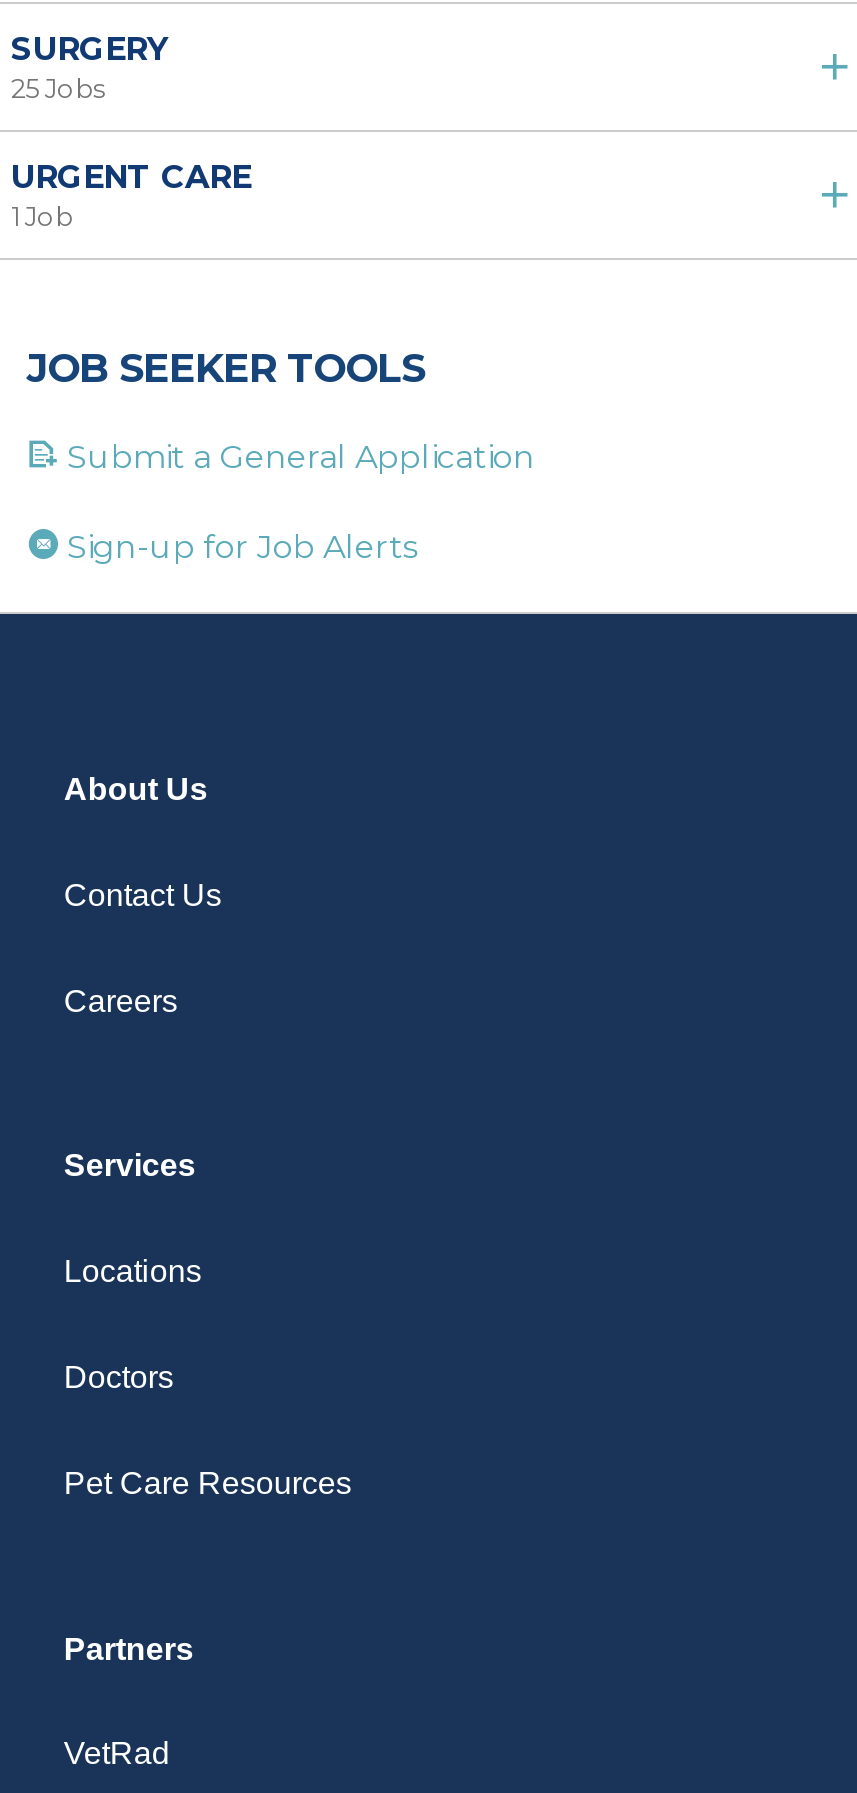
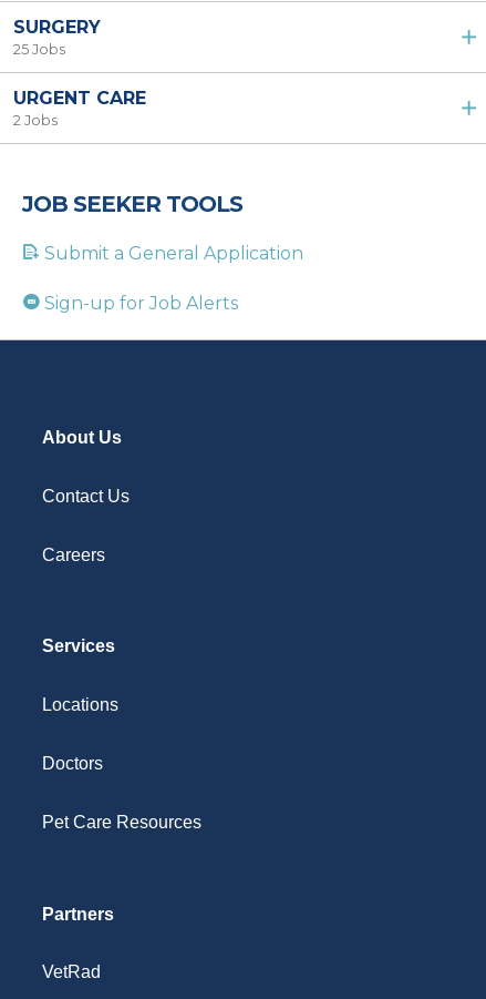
- 1 Job
+ 2 Jobs
